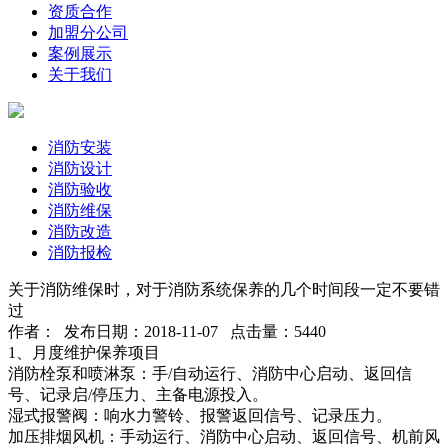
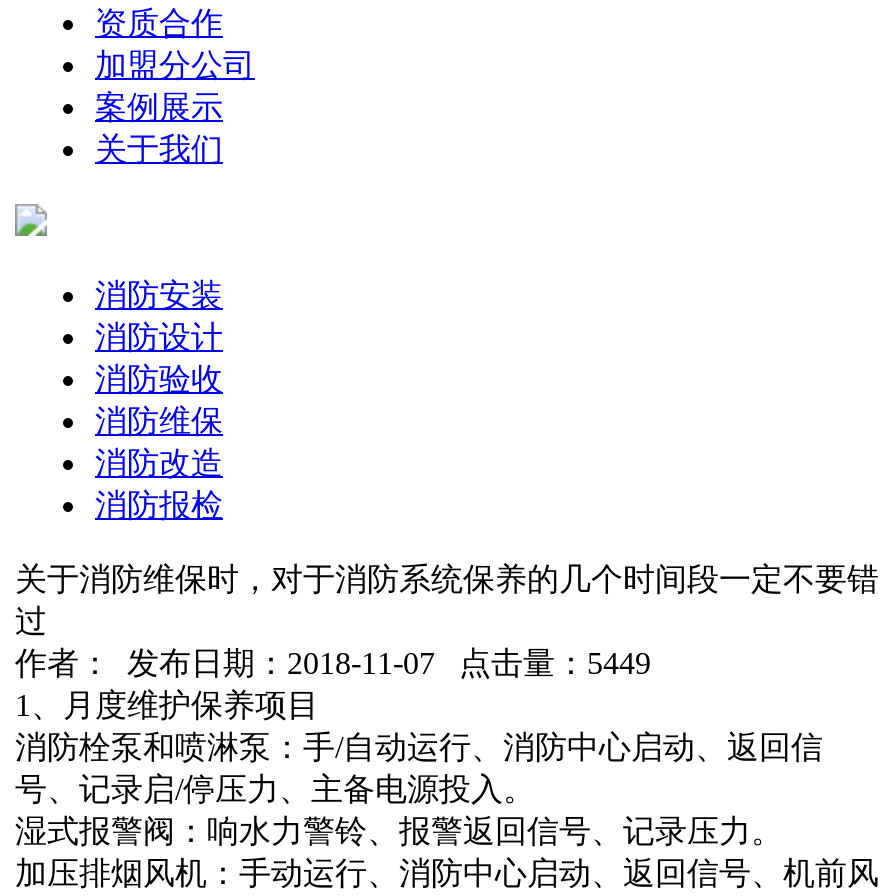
- 作者： 发布日期：2018-11-07 点击量：5440
+ 作者： 发布日期：2018-11-07 点击量：5449
